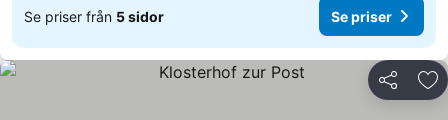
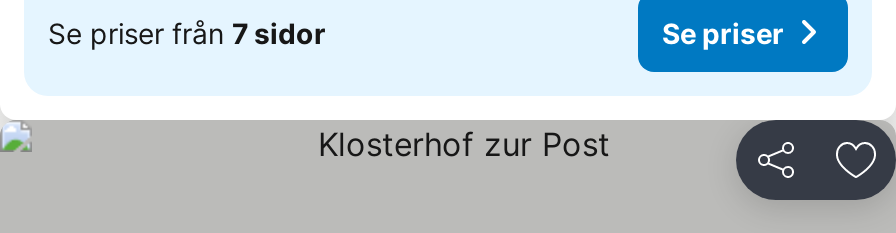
- Se priser från 5 sidor
+ Se priser från 7 sidor
